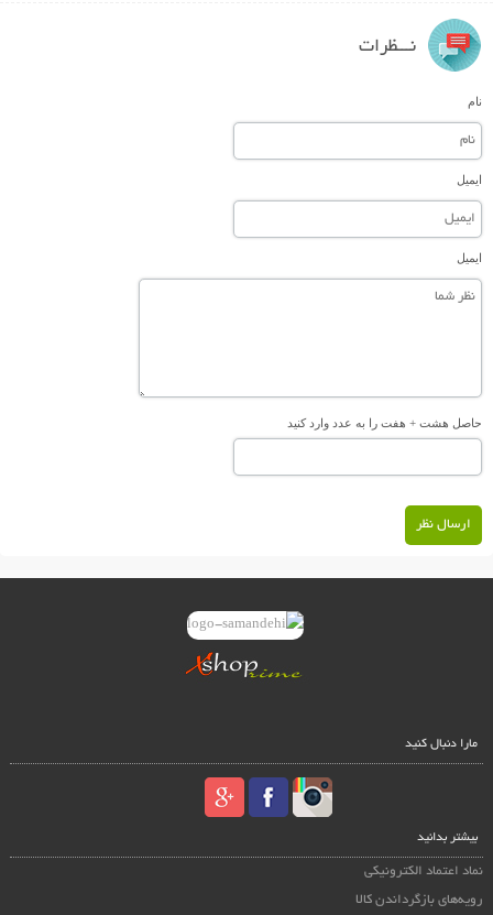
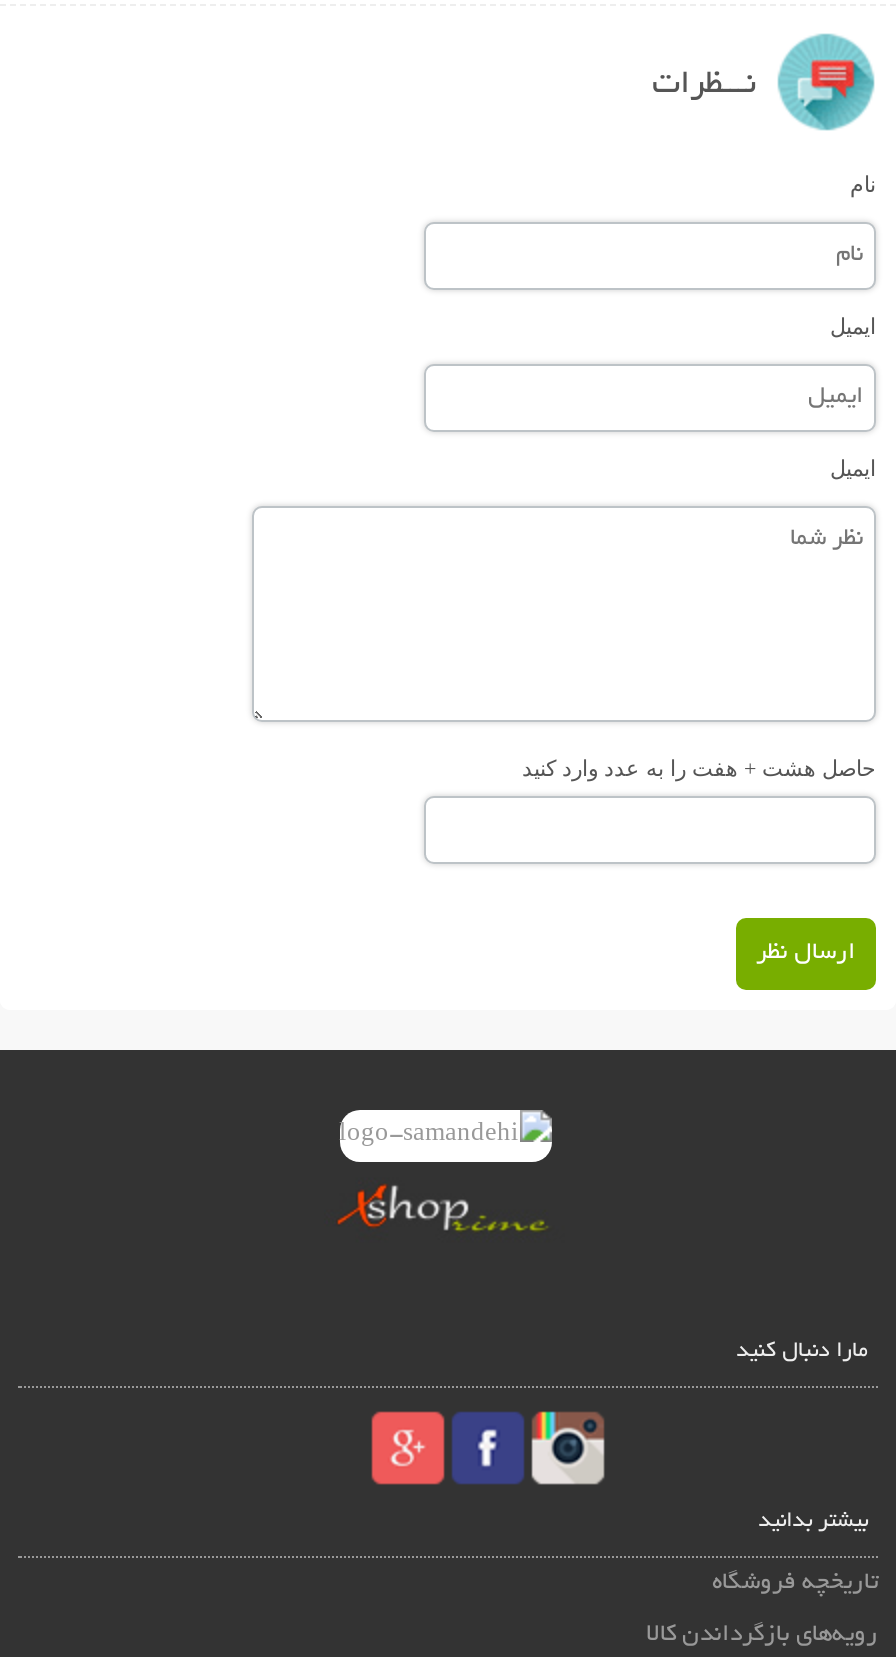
- نماد اعتماد الکترونیکی
+ تاریخچه فروشگاه
